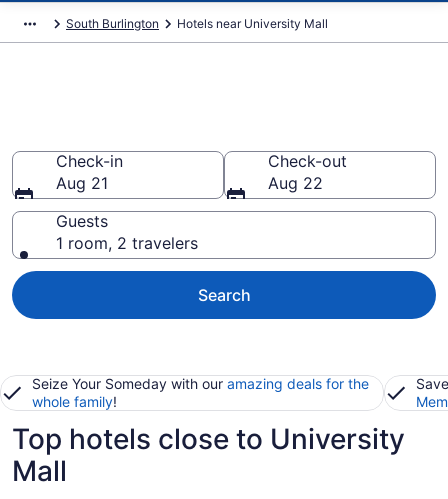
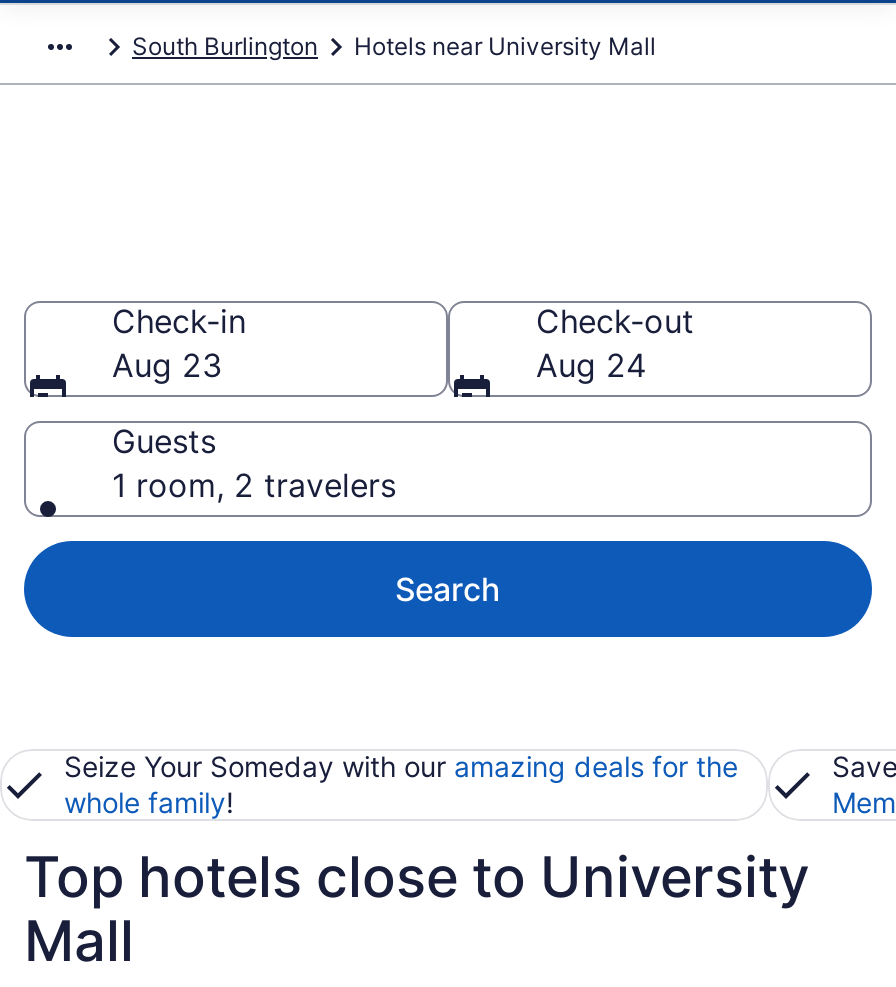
- Aug 21
+ Aug 23

- Aug 22
+ Aug 24
